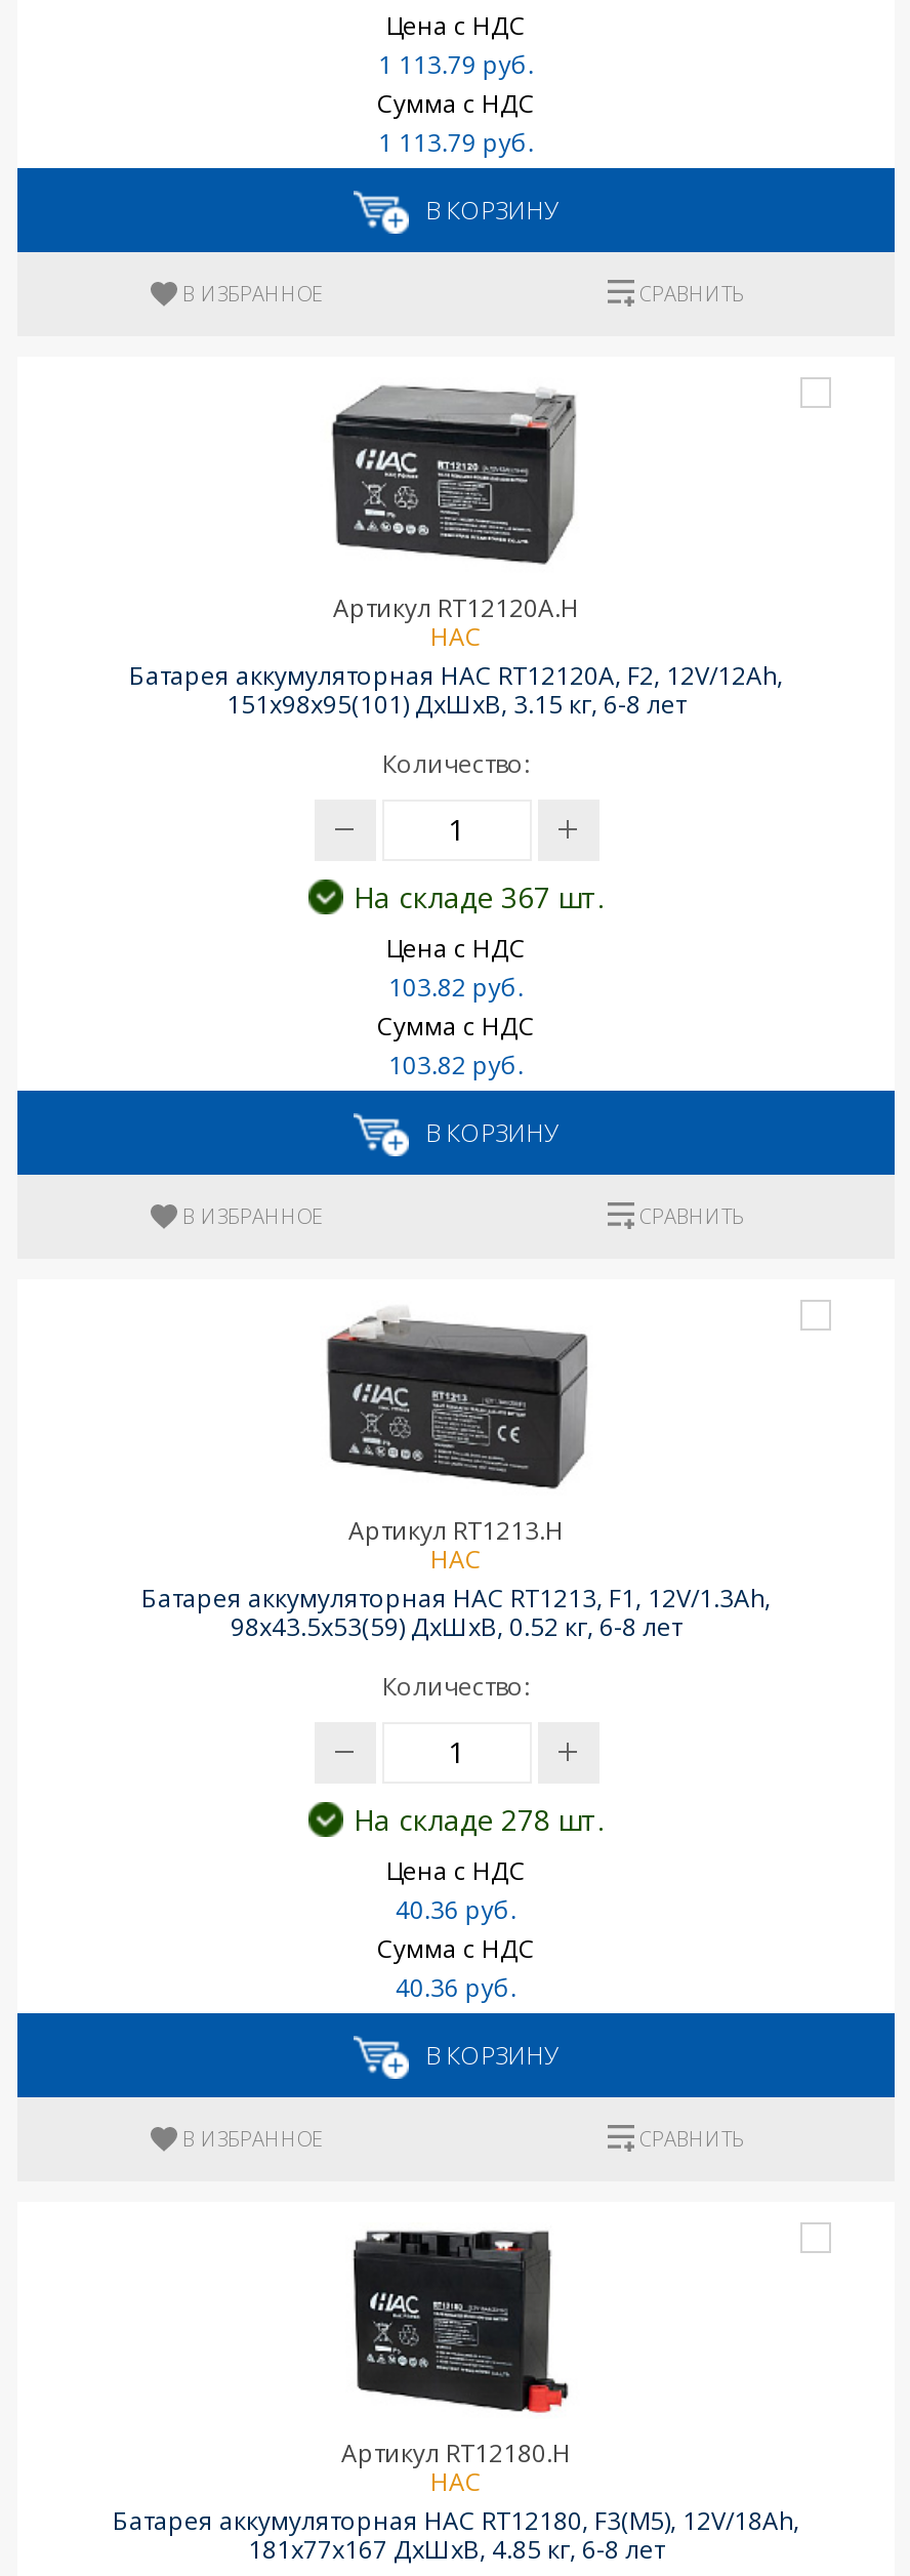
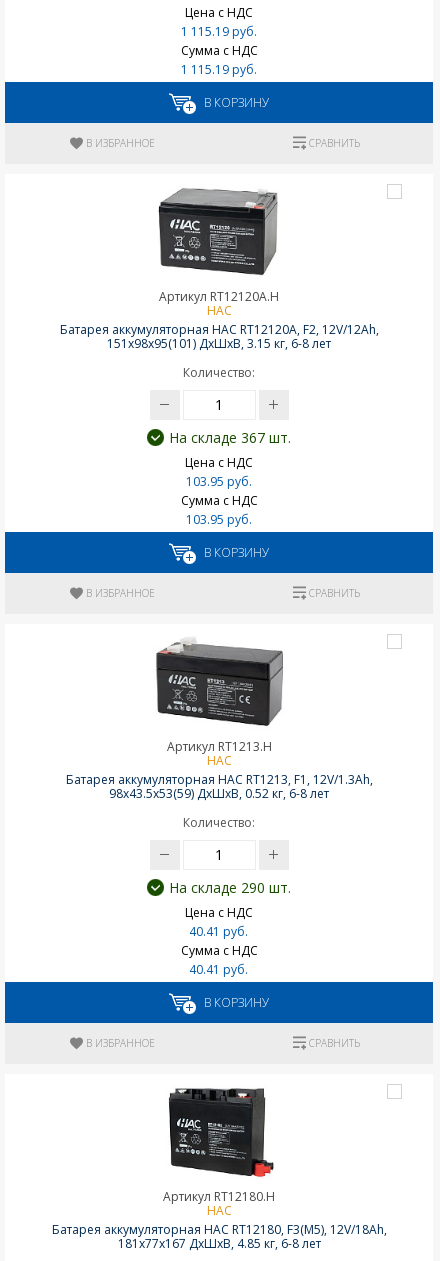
- 1 113.79 руб.
+ 1 115.19 руб.

- 1 113.79 руб.
+ 1 115.19 руб.

- 103.82 руб.
+ 103.95 руб.

- 103.82 руб.
+ 103.95 руб.

- На складе 278 шт.
+ На складе 290 шт.

- 40.36 руб.
+ 40.41 руб.

- 40.36 руб.
+ 40.41 руб.
